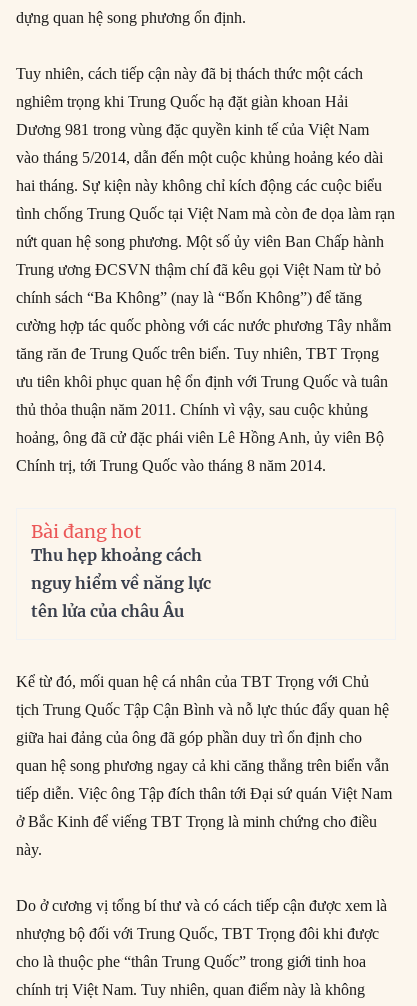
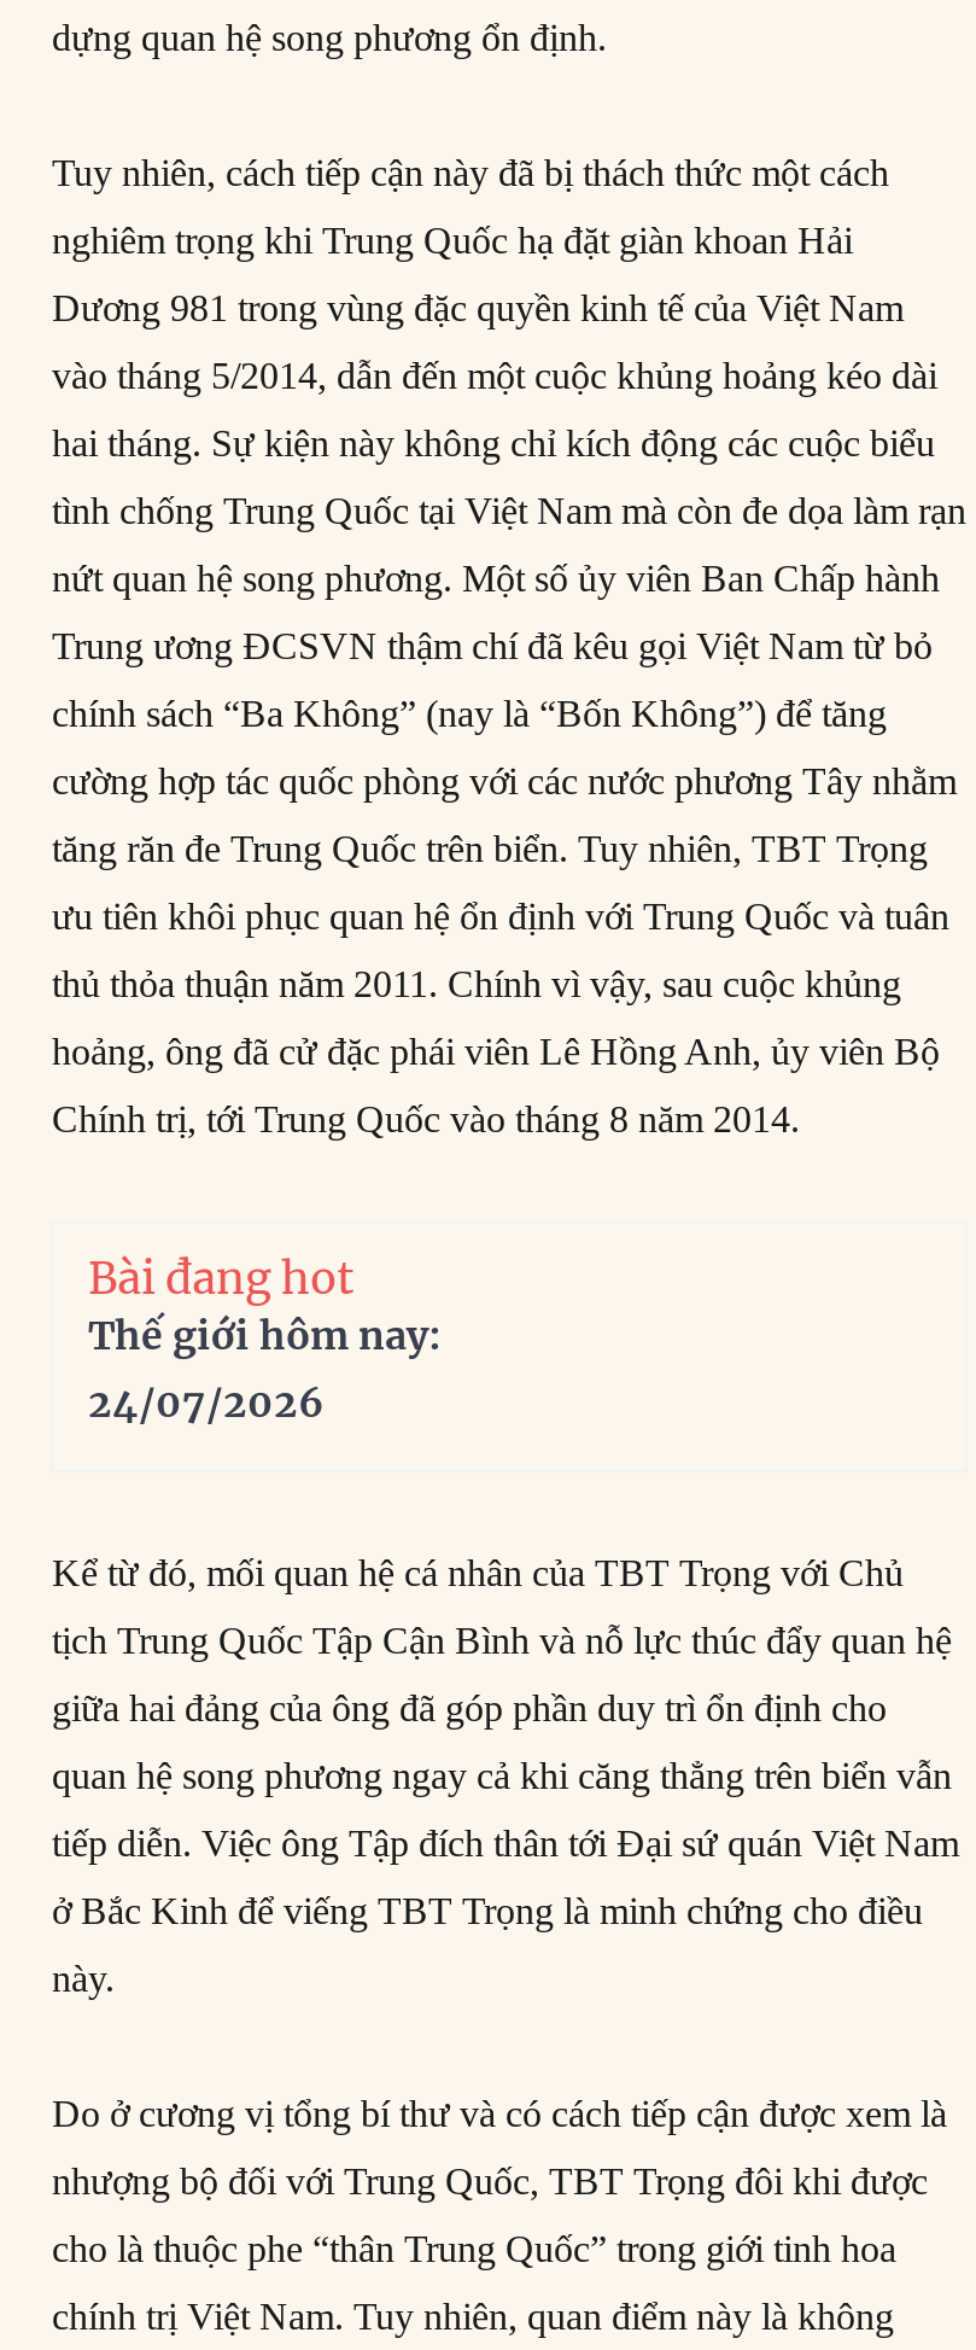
- Thu hẹp khoảng cách
- nguy hiểm về năng lực
- tên lửa của châu Âu
+ Thế giới hôm nay:
+ 24/07/2026
